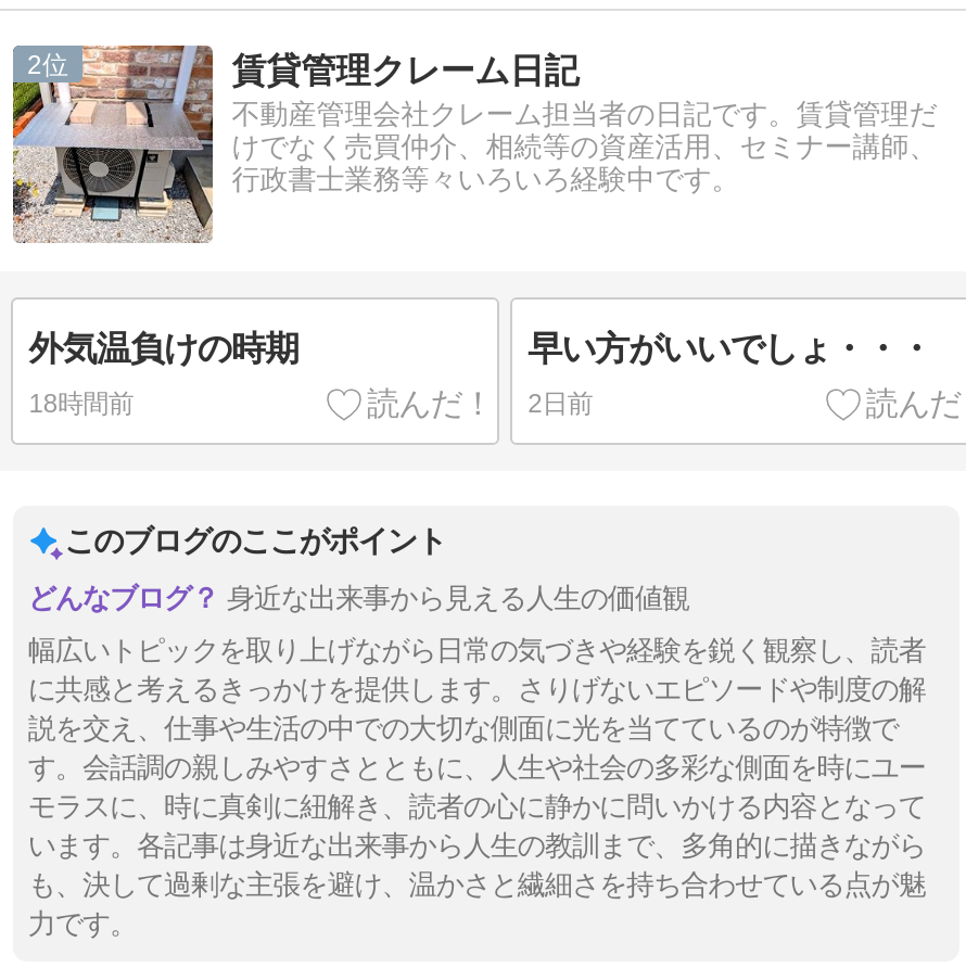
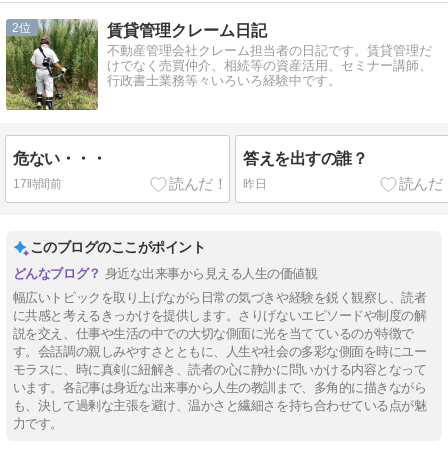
- [image]
+ [image]

- 外気温負けの時期
+ 危ない・・・

- 早い方がいいでしょ・・・
+ 答えを出すの誰？

- 18時間前
+ 17時間前

- 2日前
+ 昨日
